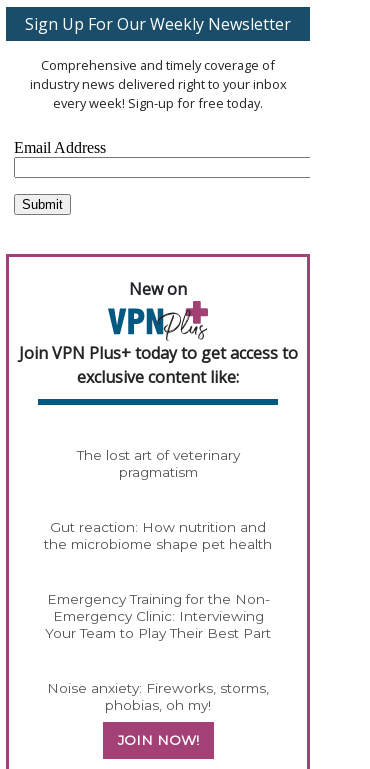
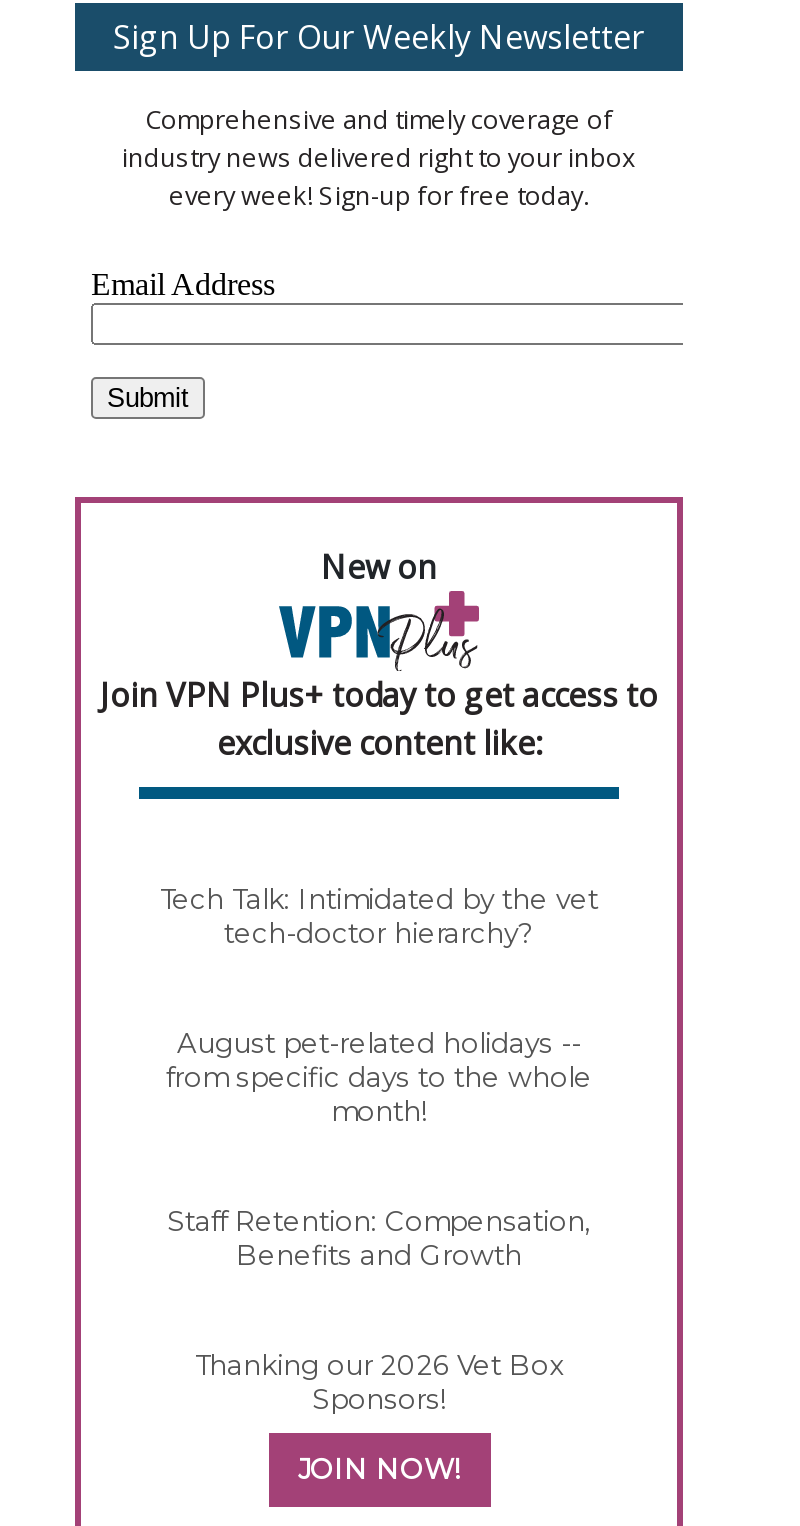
- The lost art of veterinary
- pragmatism
+ Tech Talk: Intimidated by the vet
+ tech-doctor hierarchy?

- Gut reaction: How nutrition and
- the microbiome shape pet health
+ August pet-related holidays --
+ from specific days to the whole
+ month!

- Emergency Training for the Non-
- Emergency Clinic: Interviewing
- Your Team to Play Their Best Part
+ Staff Retention: Compensation,
+ Benefits and Growth

- Noise anxiety: Fireworks, storms,
- phobias, oh my!
+ Thanking our 2026 Vet Box
+ Sponsors!
